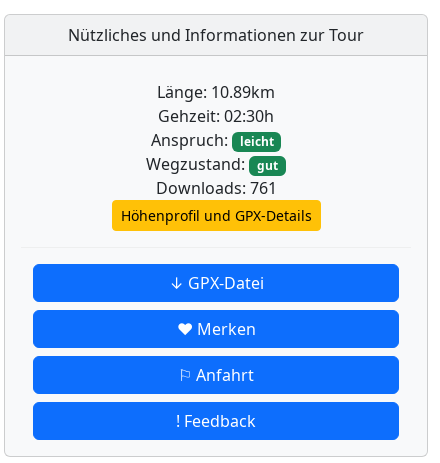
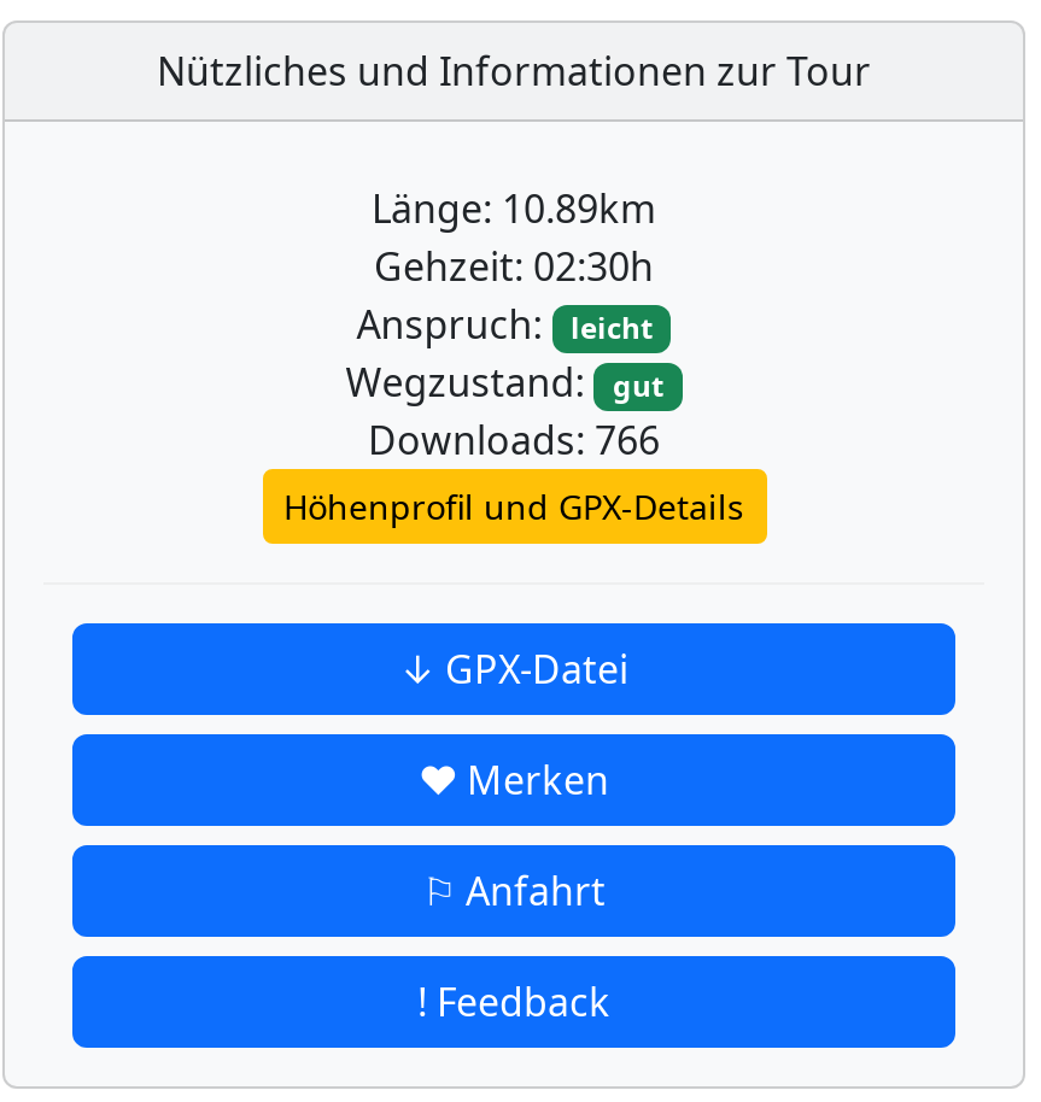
- Downloads: 761
+ Downloads: 766
